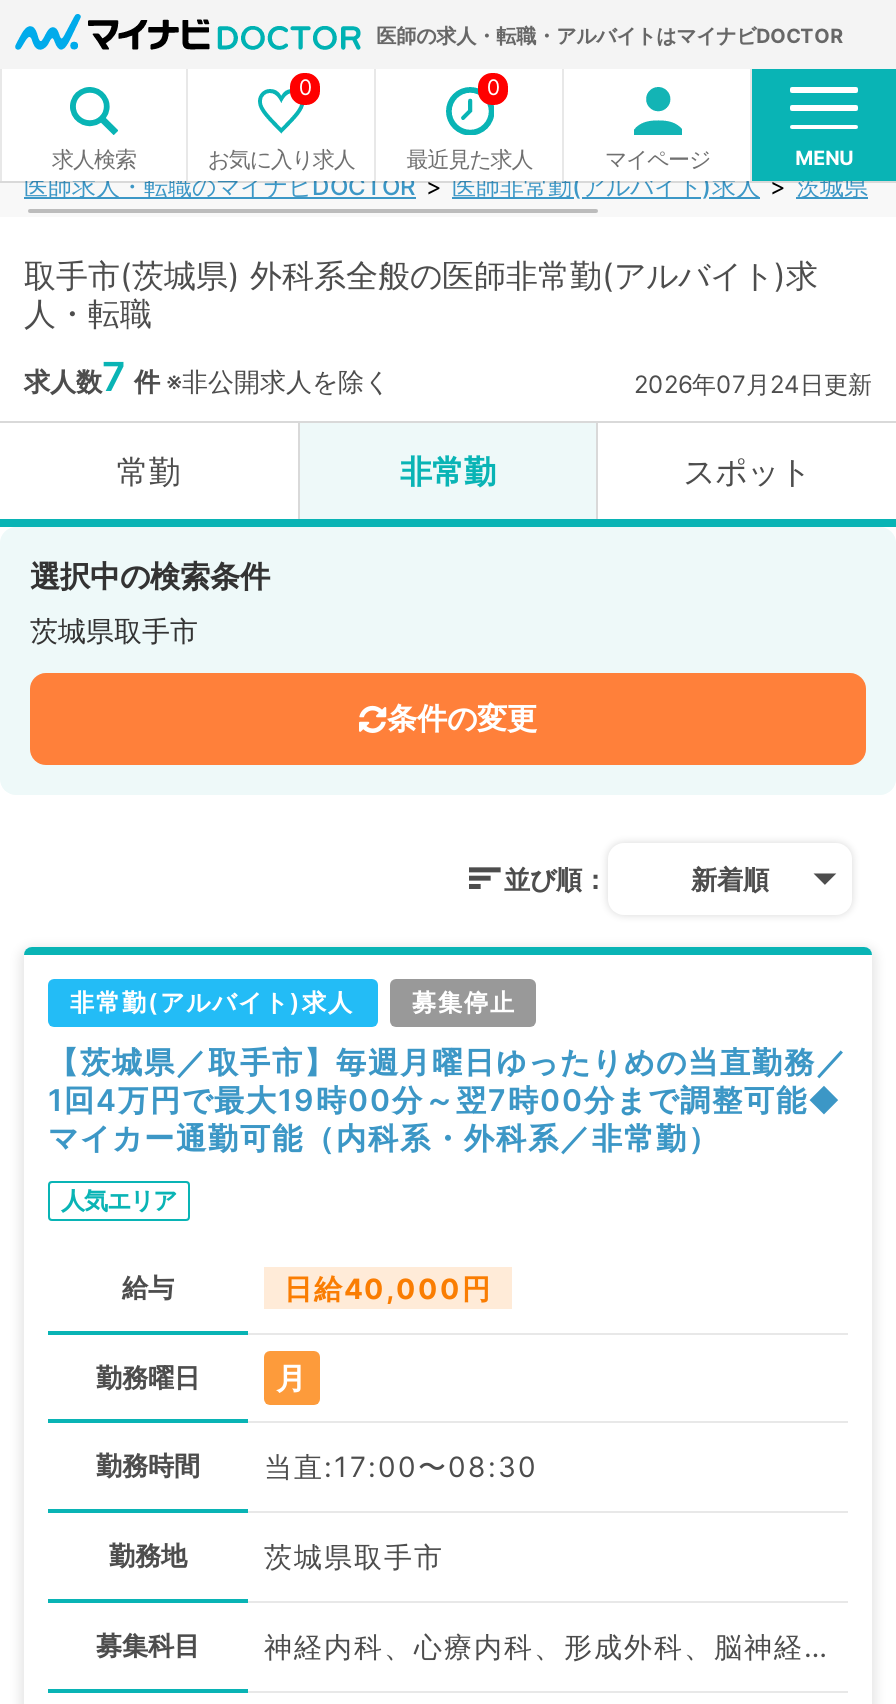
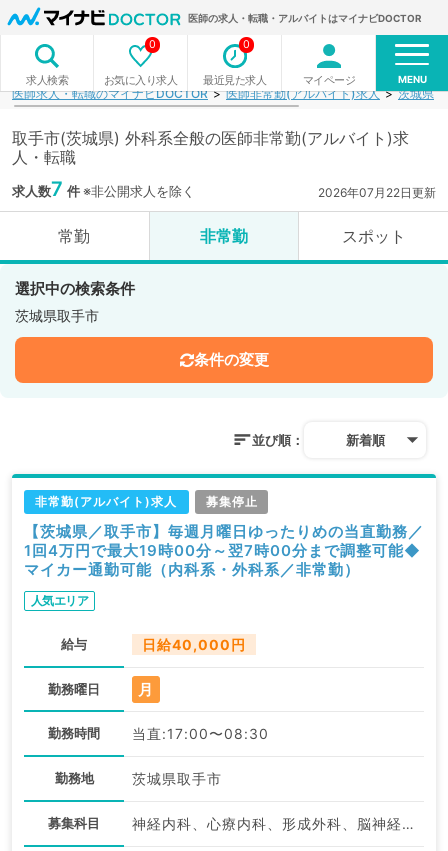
- 2026年07月24日更新
+ 2026年07月22日更新
